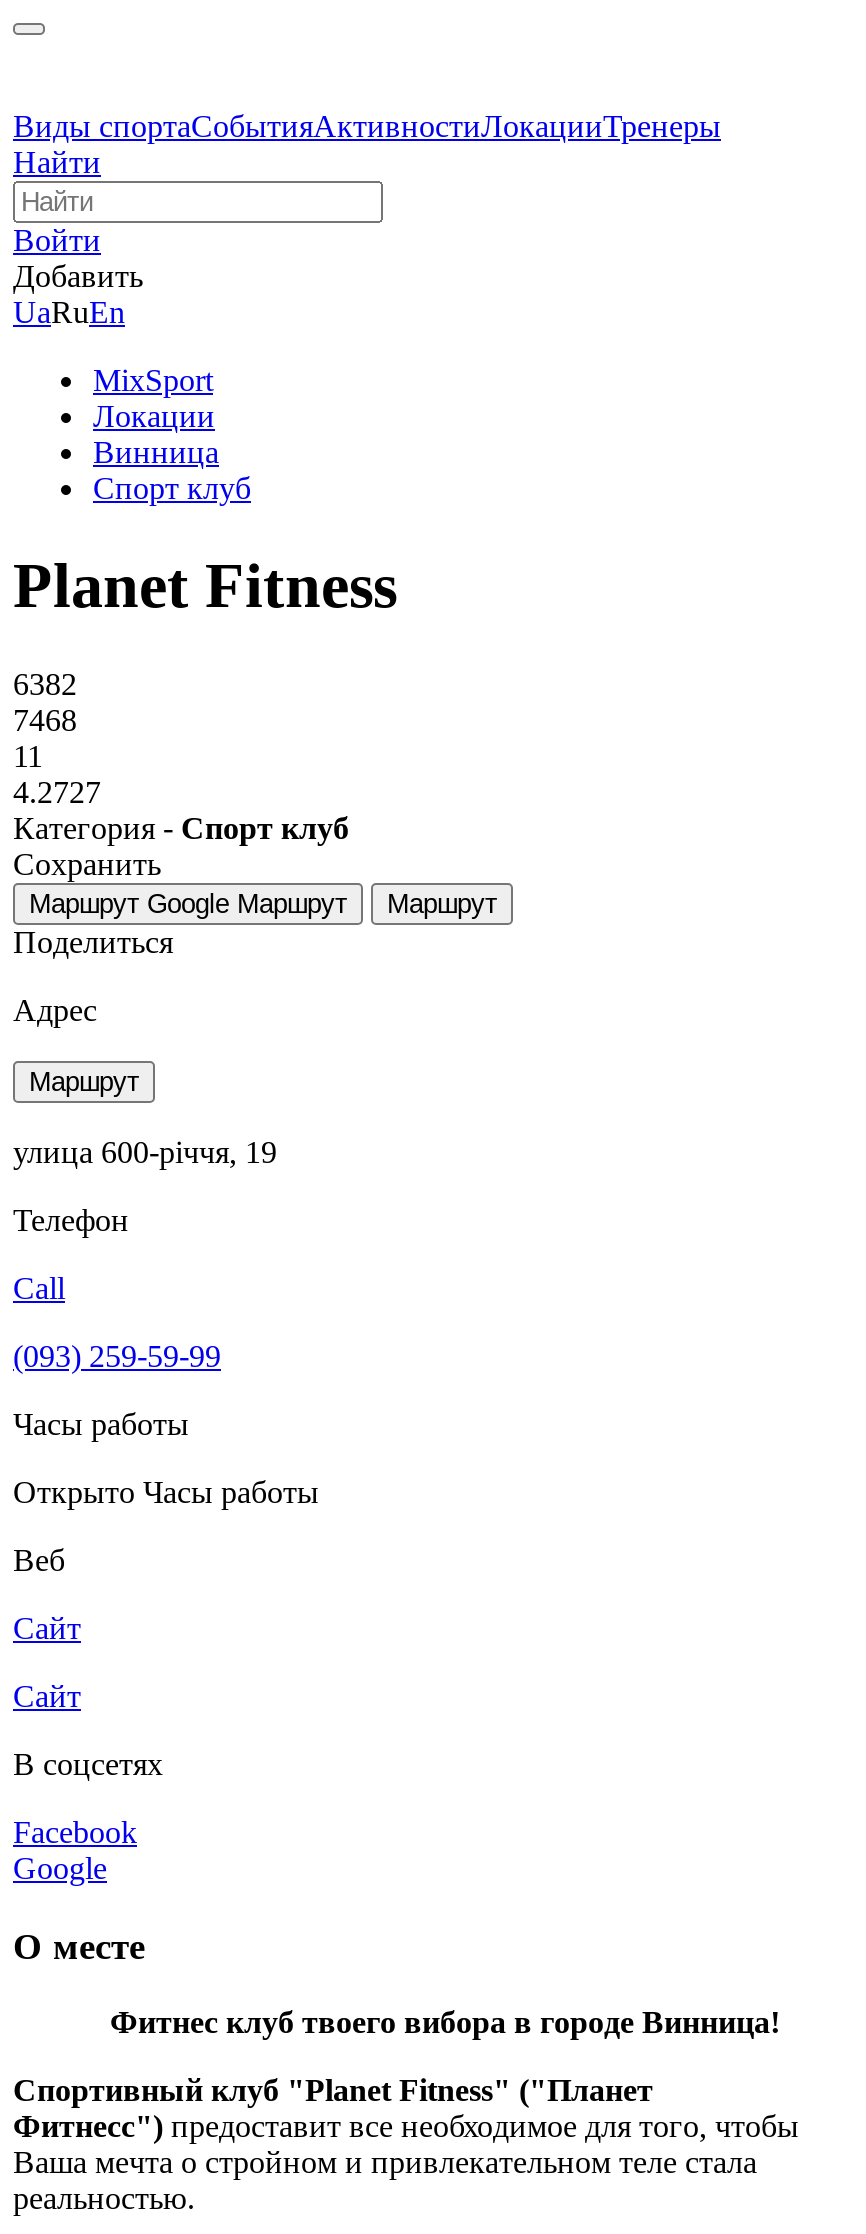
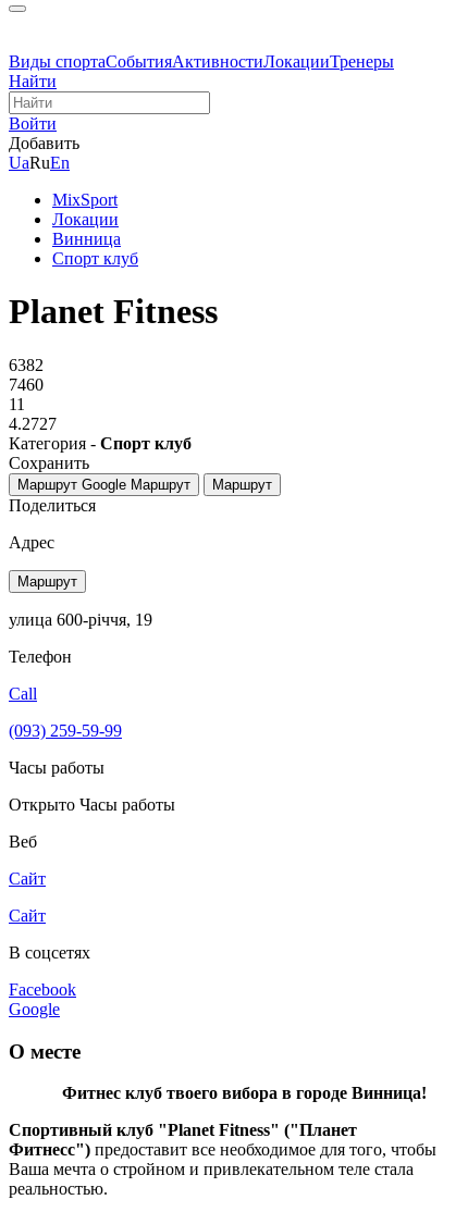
- 7468
+ 7460
